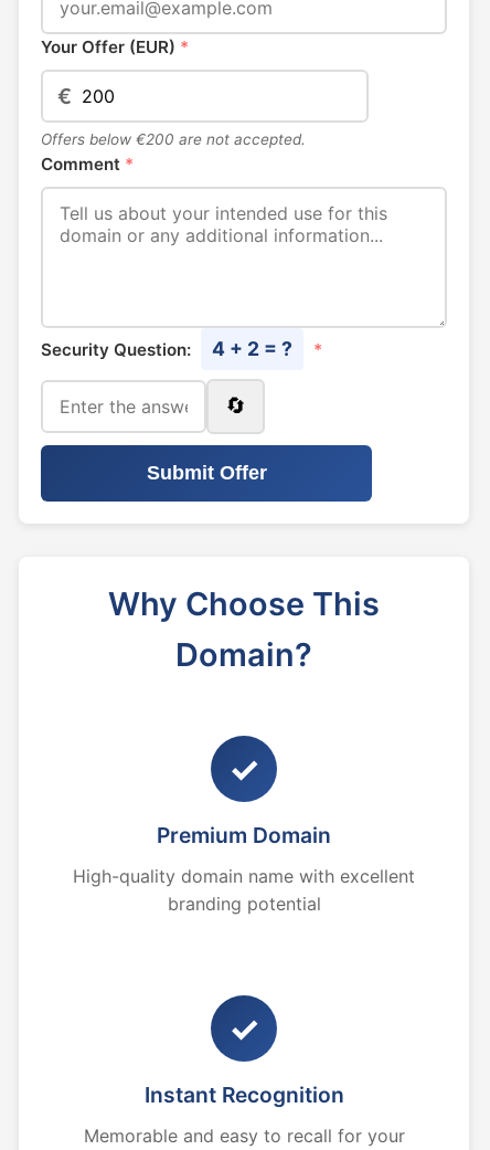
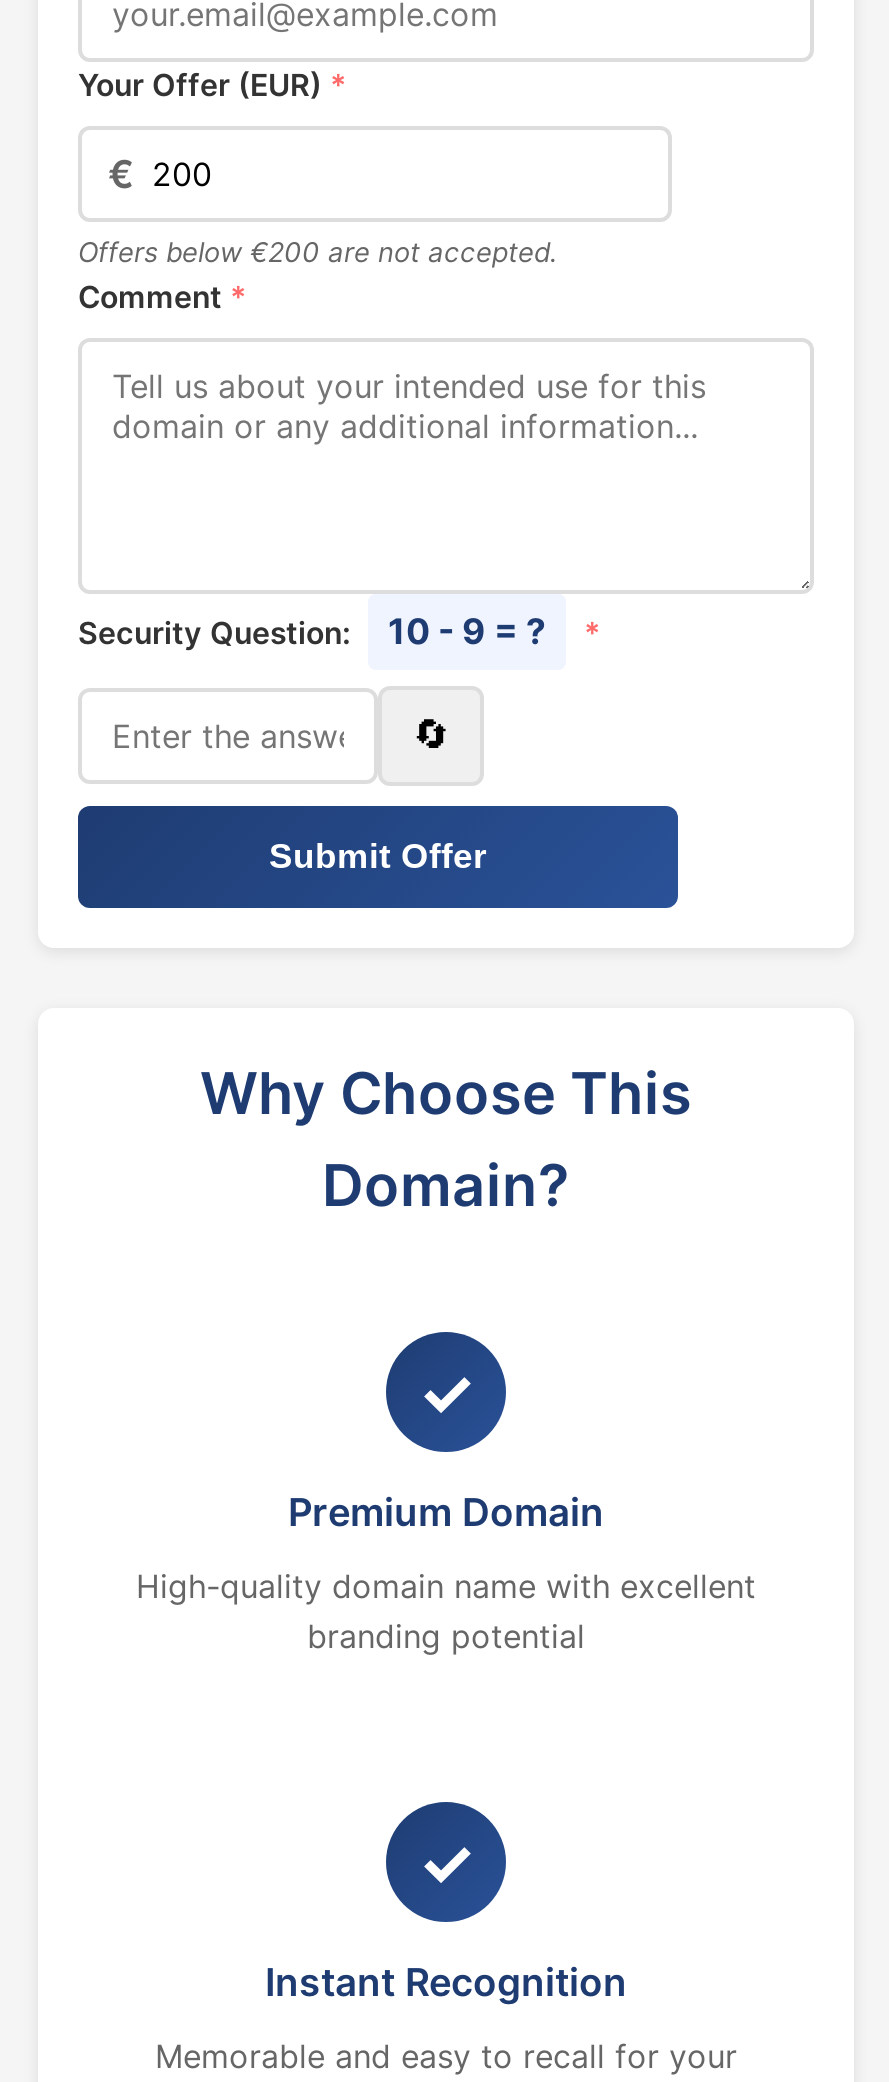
- 4 + 2 = ?
+ 10 - 9 = ?
